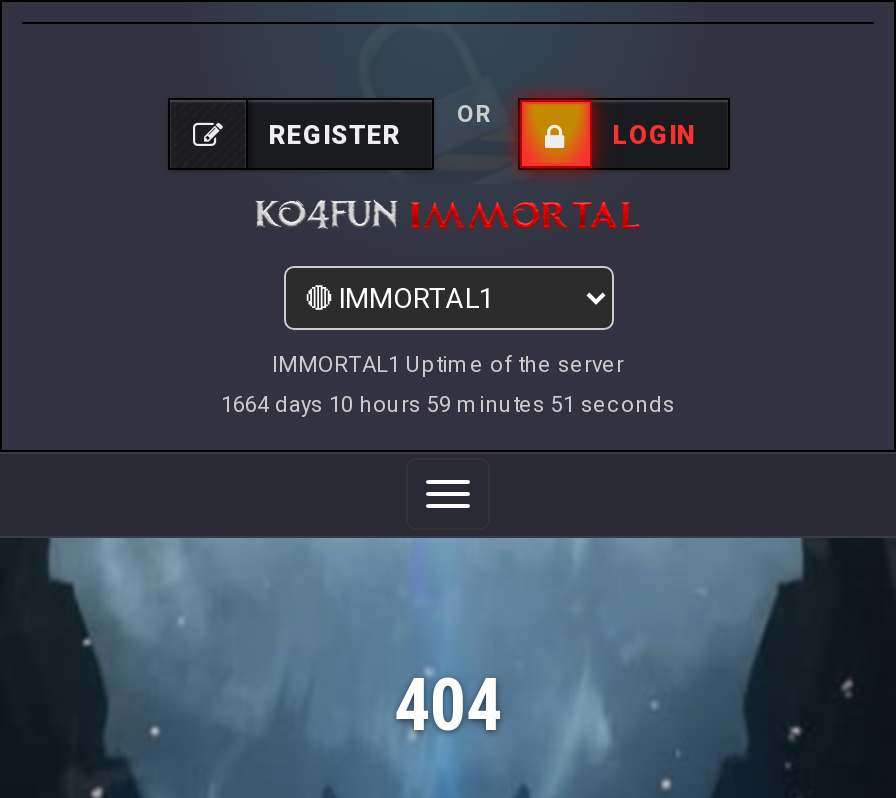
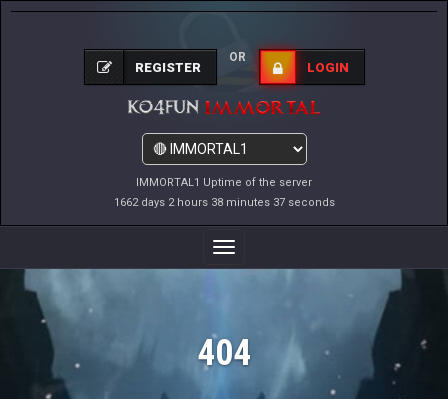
- 1664 days 10 hours 59 minutes 51 seconds
+ 1662 days 2 hours 38 minutes 37 seconds
